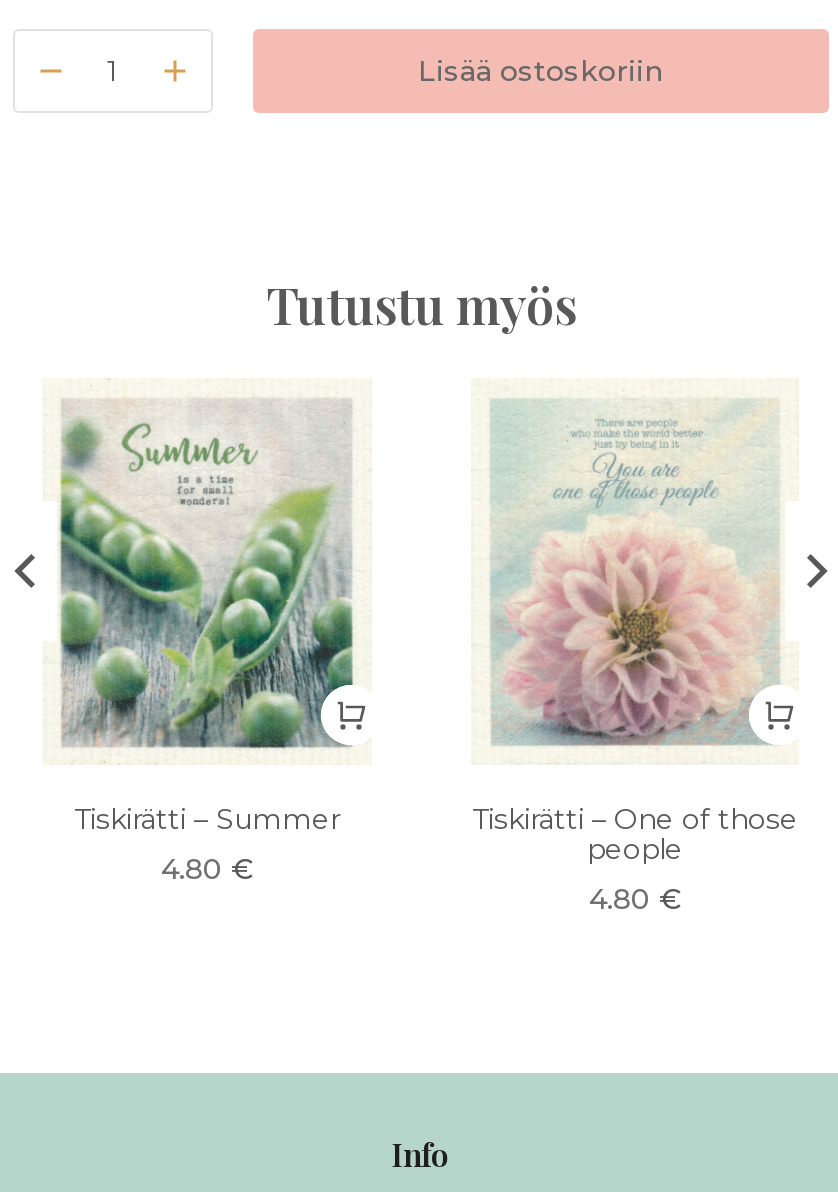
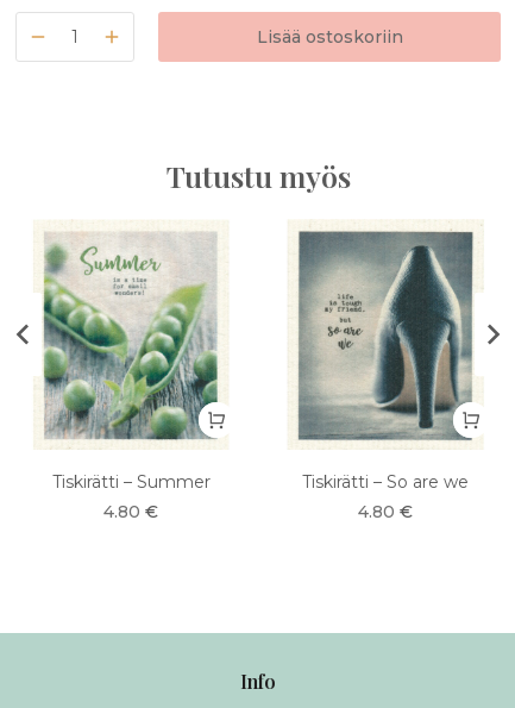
- [image]
- Tiskirätti – One of those
- people
+ [image]
+ Tiskirätti – So are we
